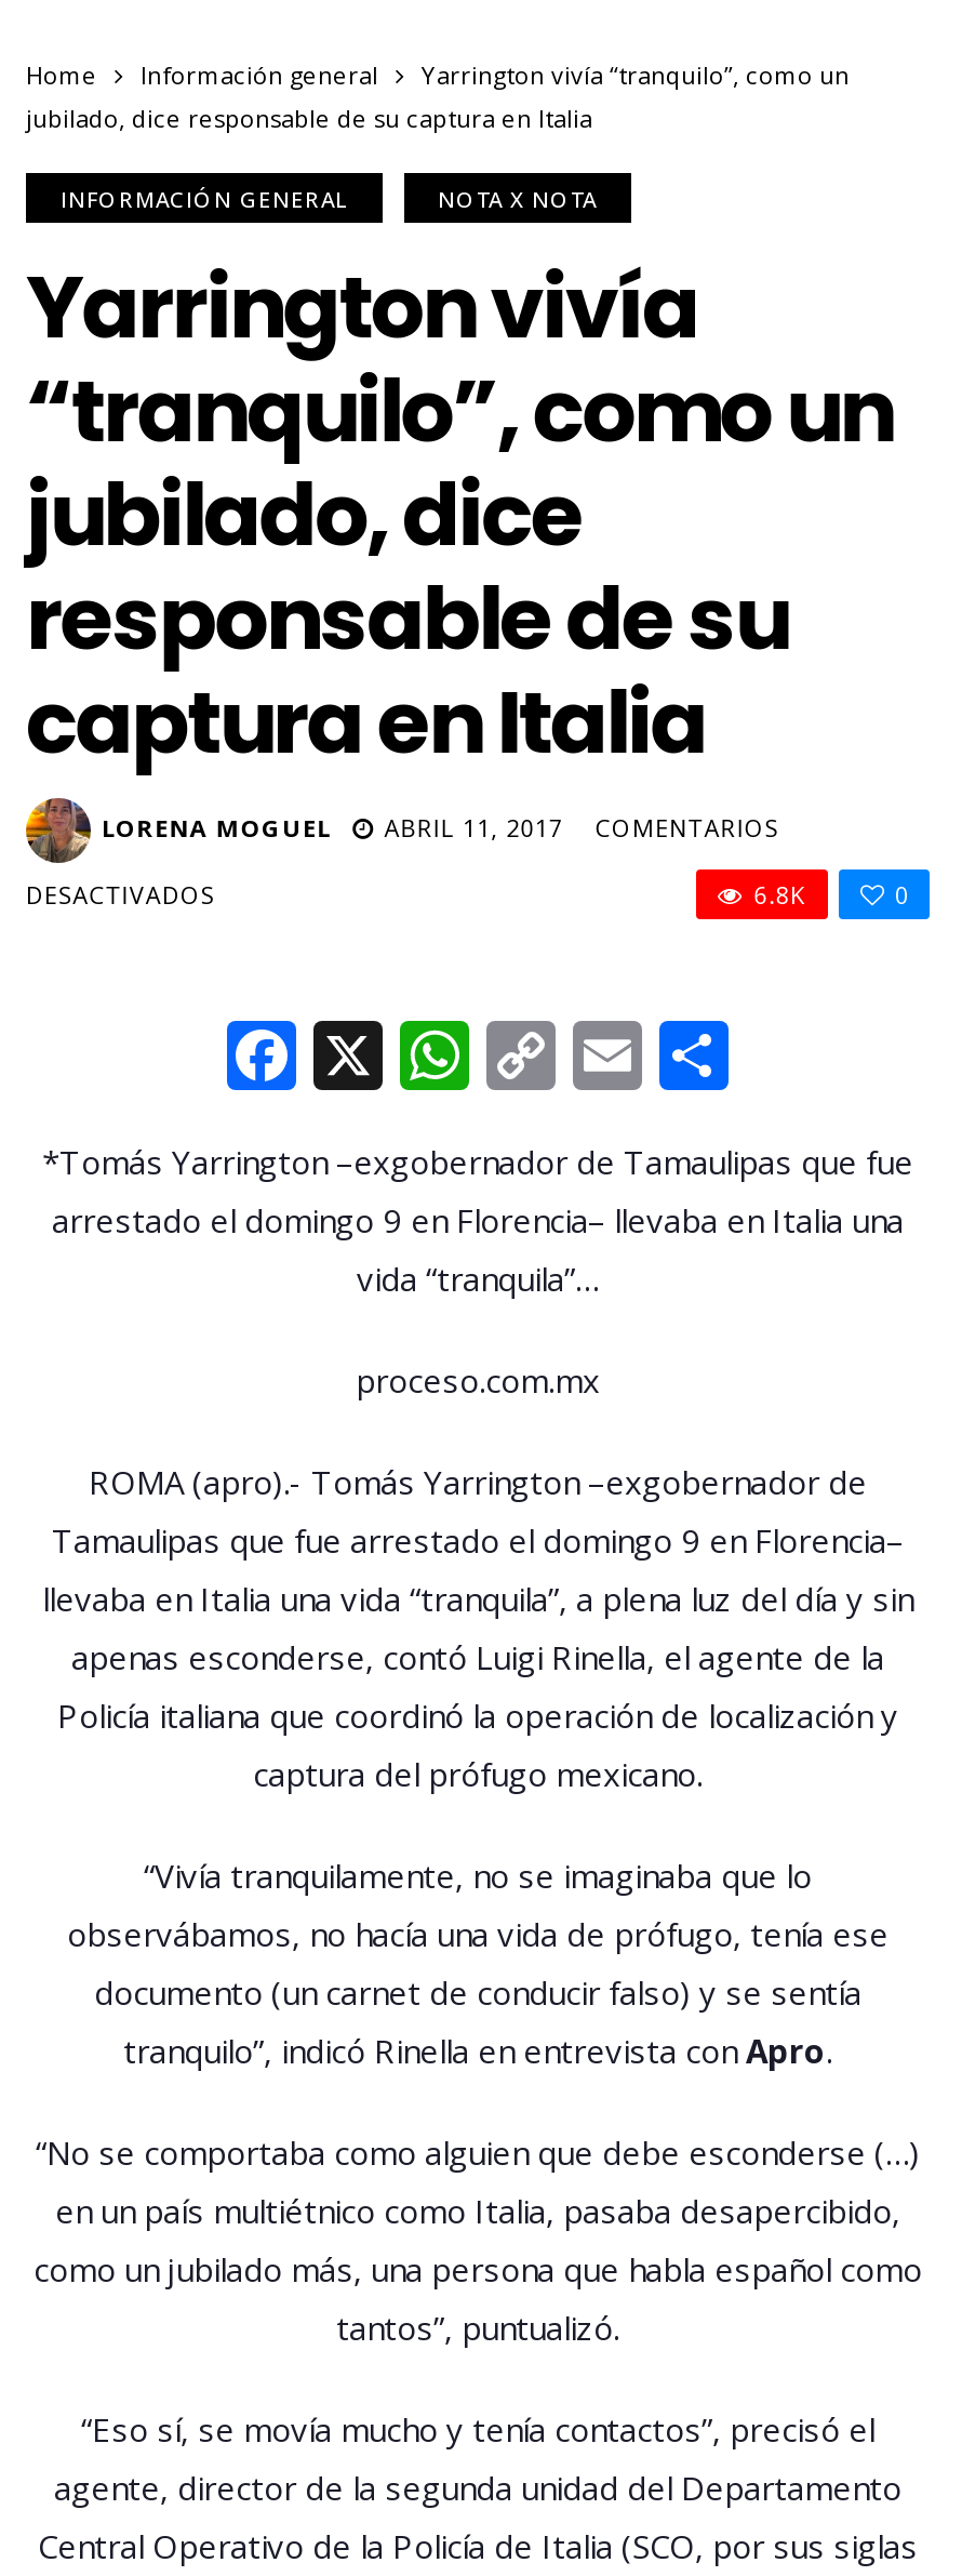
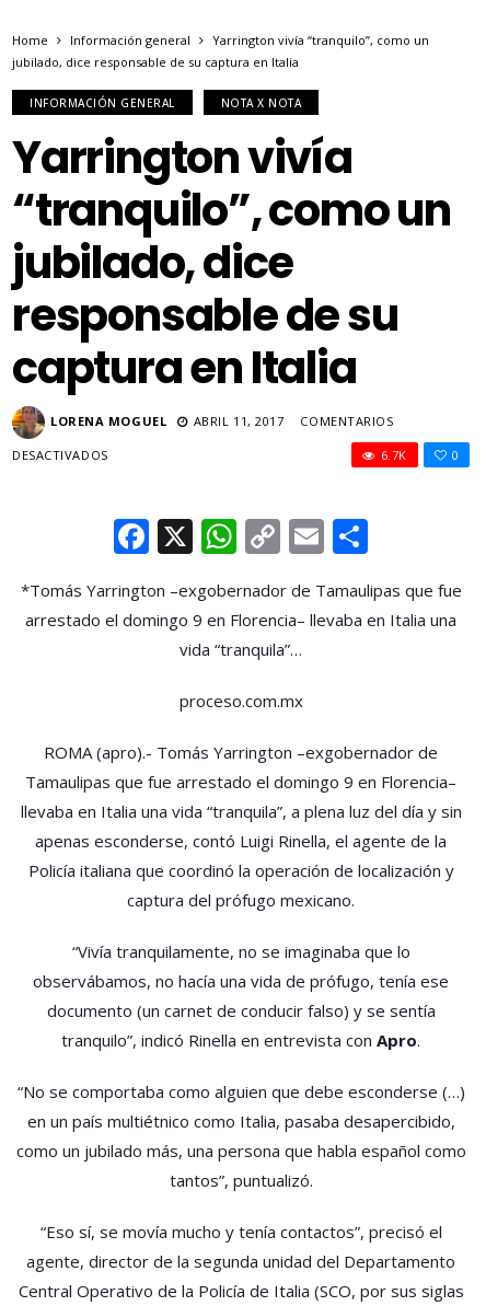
- 6.8K
+ 6.7K
